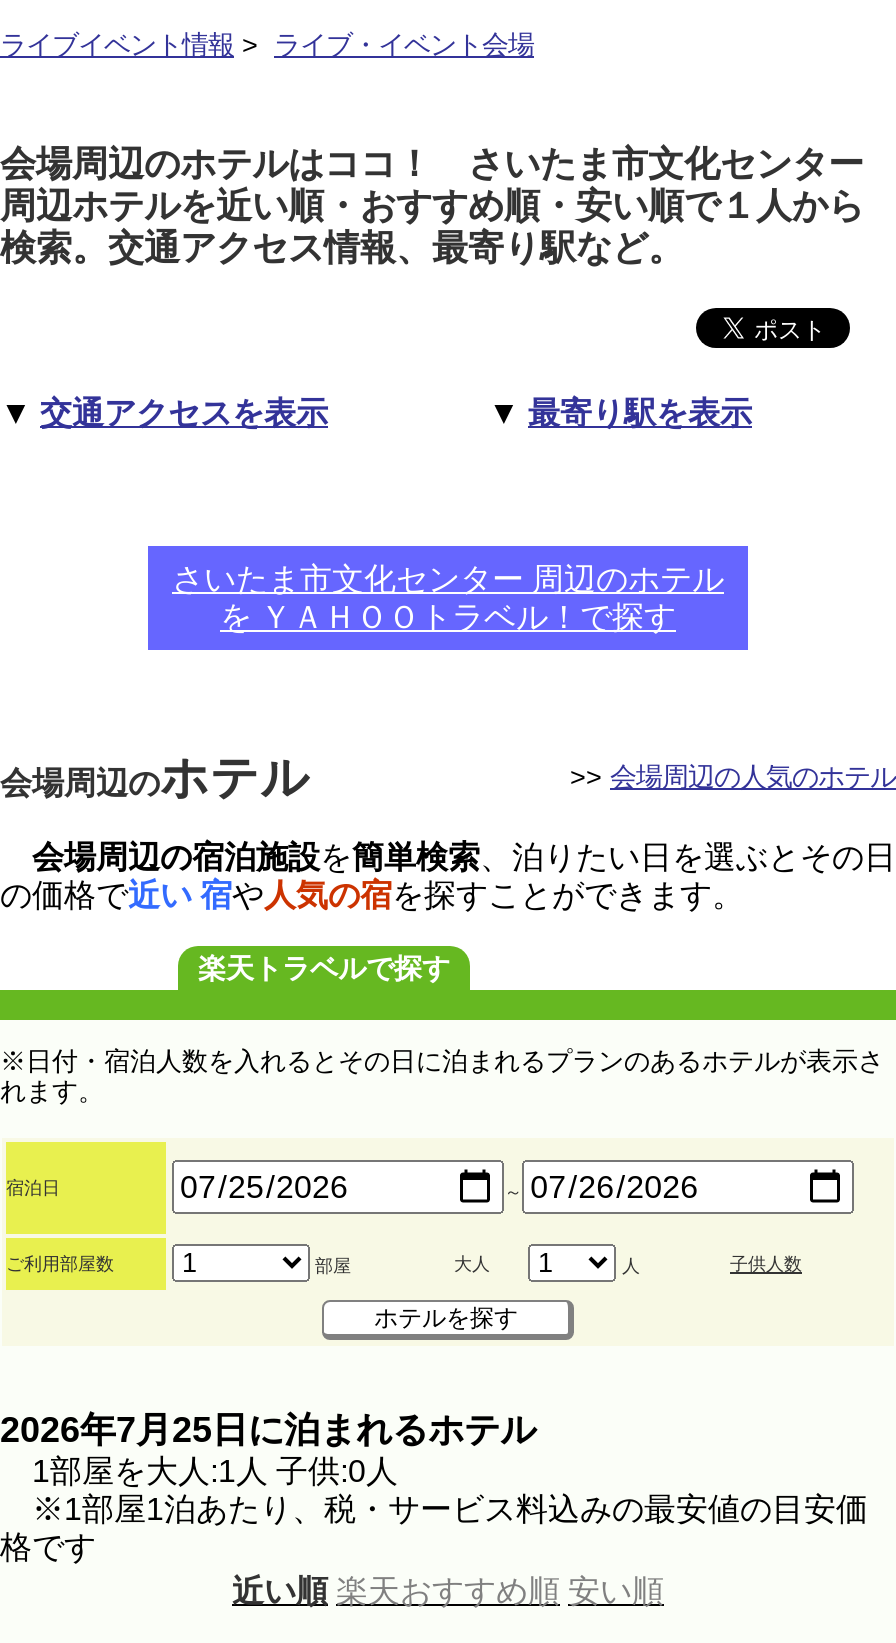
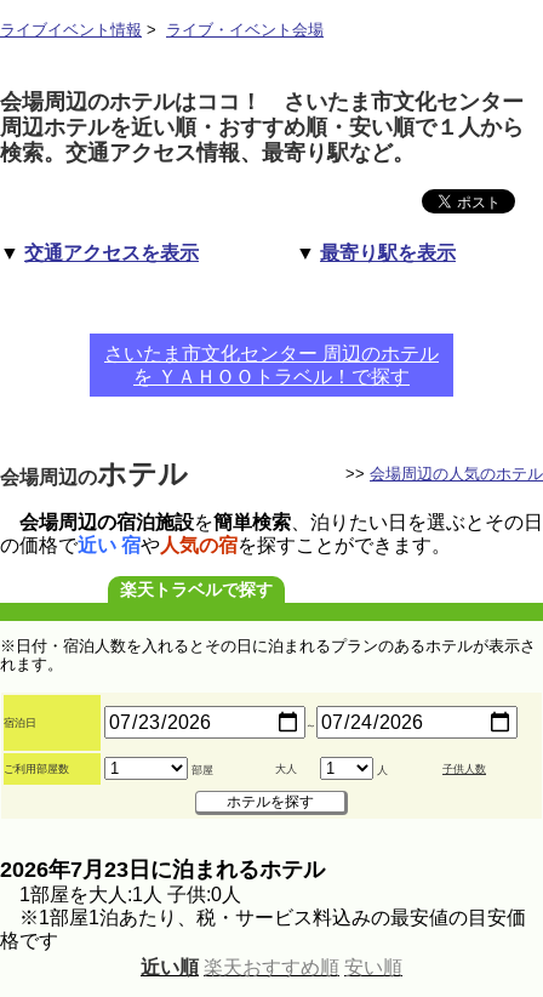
- 2026年7月25日に泊まれるホテル
+ 2026年7月23日に泊まれるホテル
